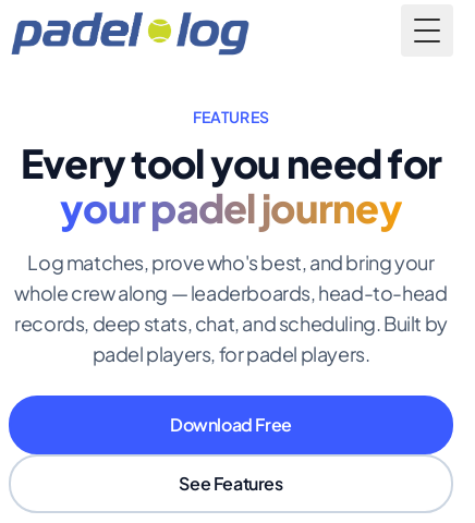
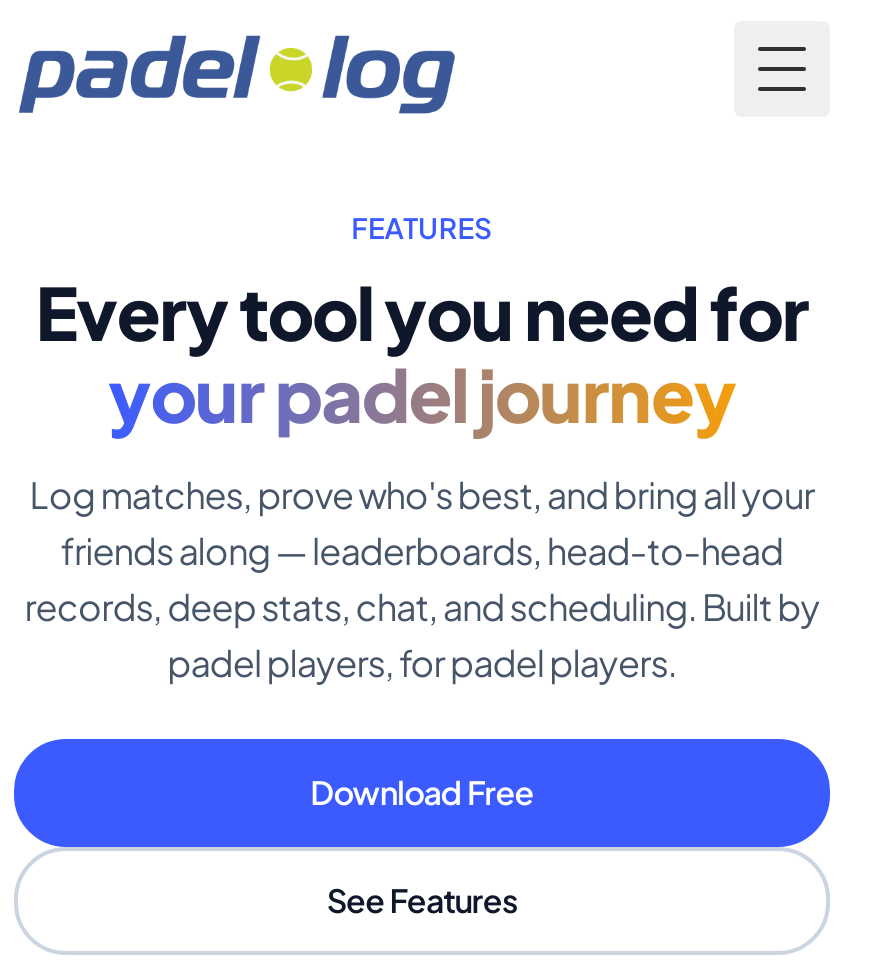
- Log matches, prove who's best, and bring your
- whole crew along — leaderboards, head-to-head
+ Log matches, prove who's best, and bring all your
+ friends along — leaderboards, head-to-head
